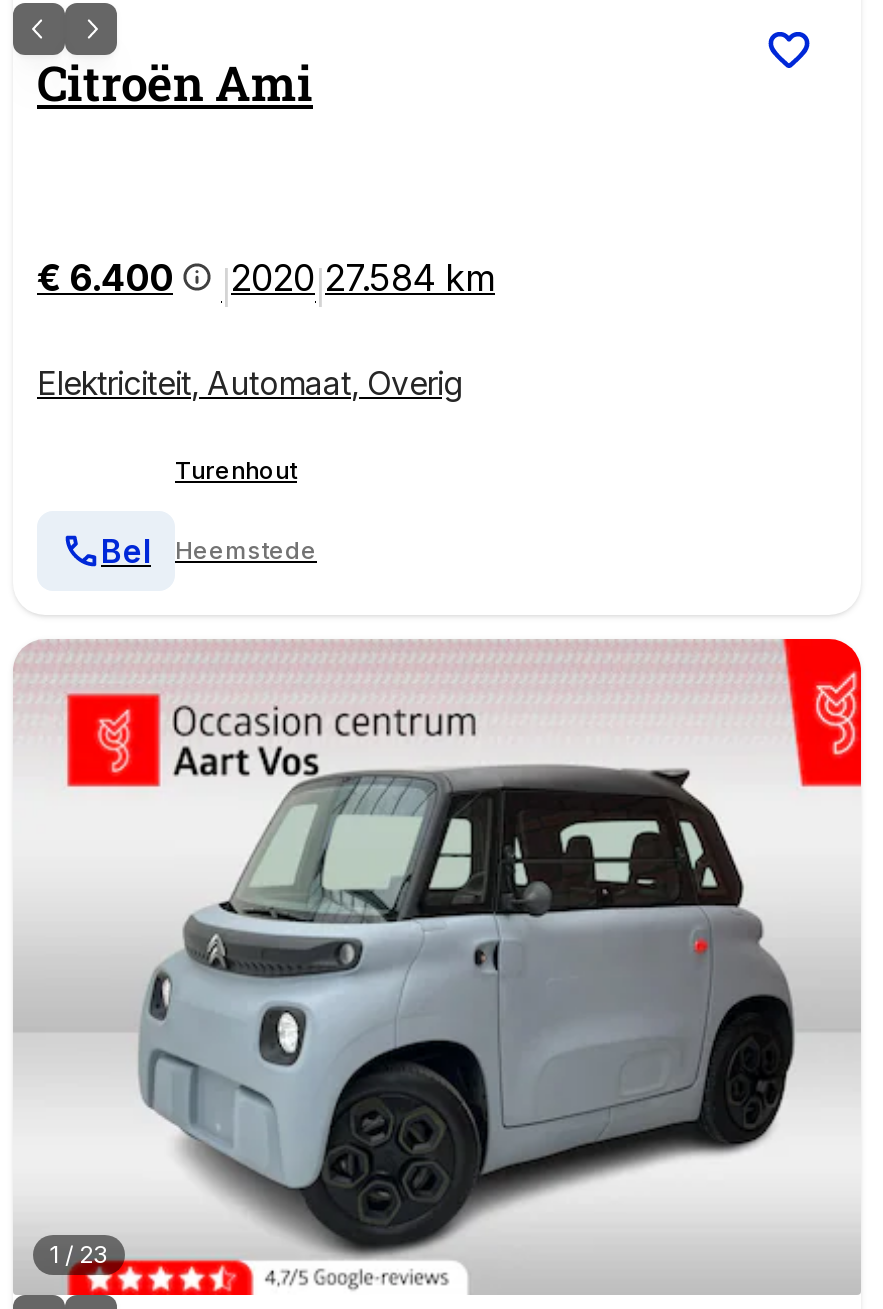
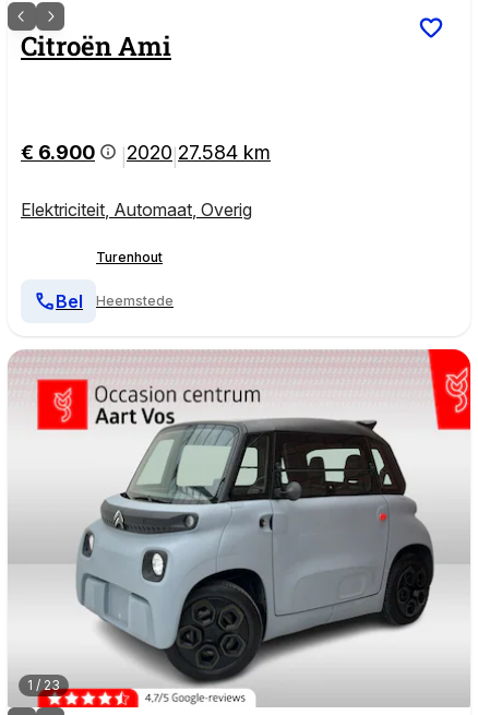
- € 6.400
+ € 6.900
